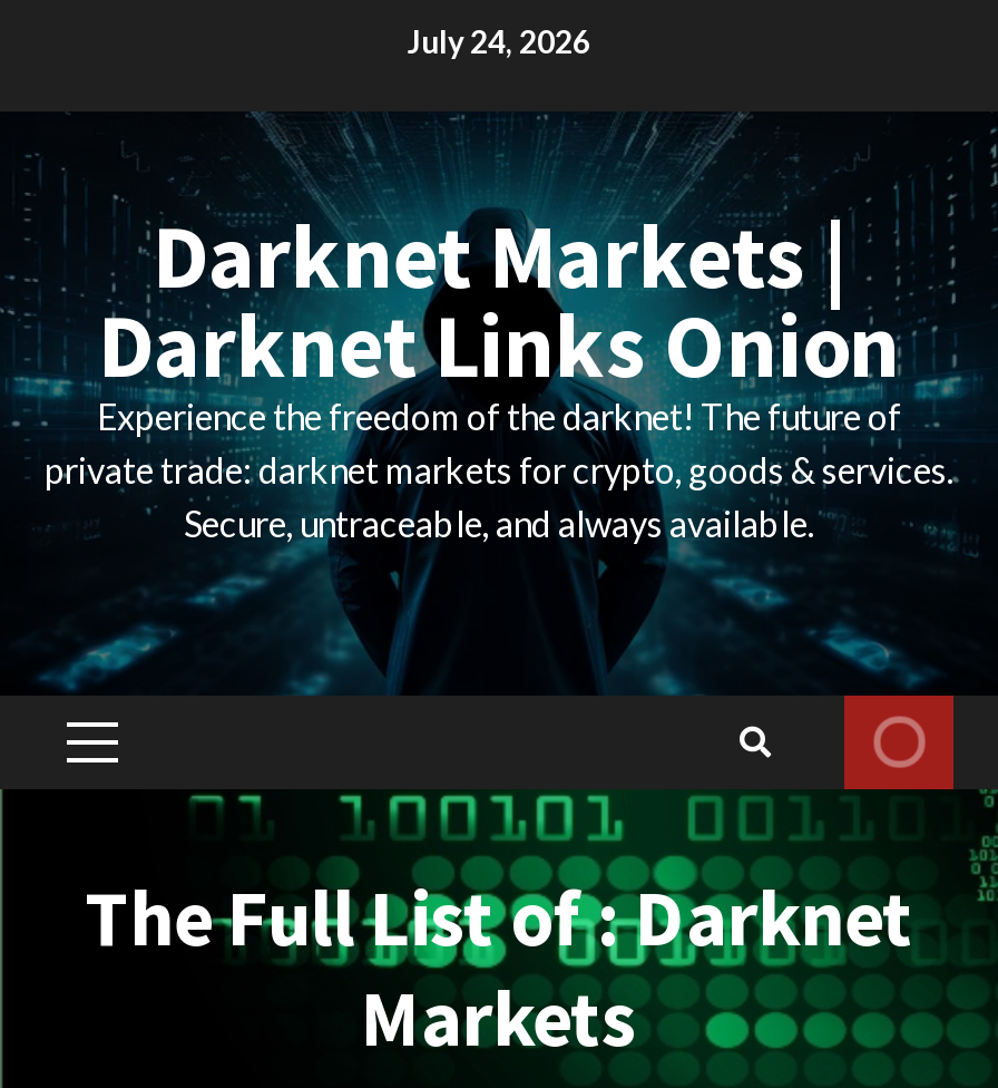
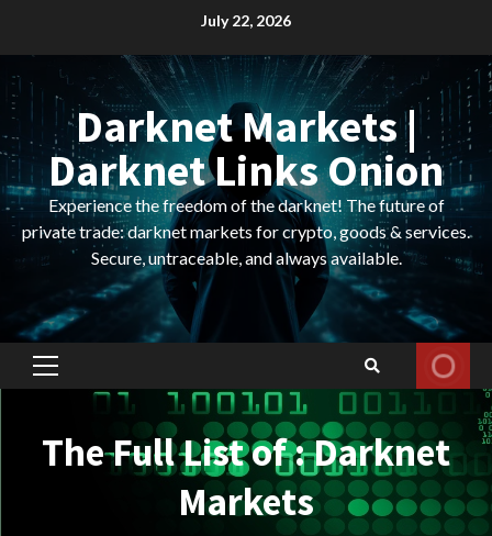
- July 24, 2026
+ July 22, 2026
